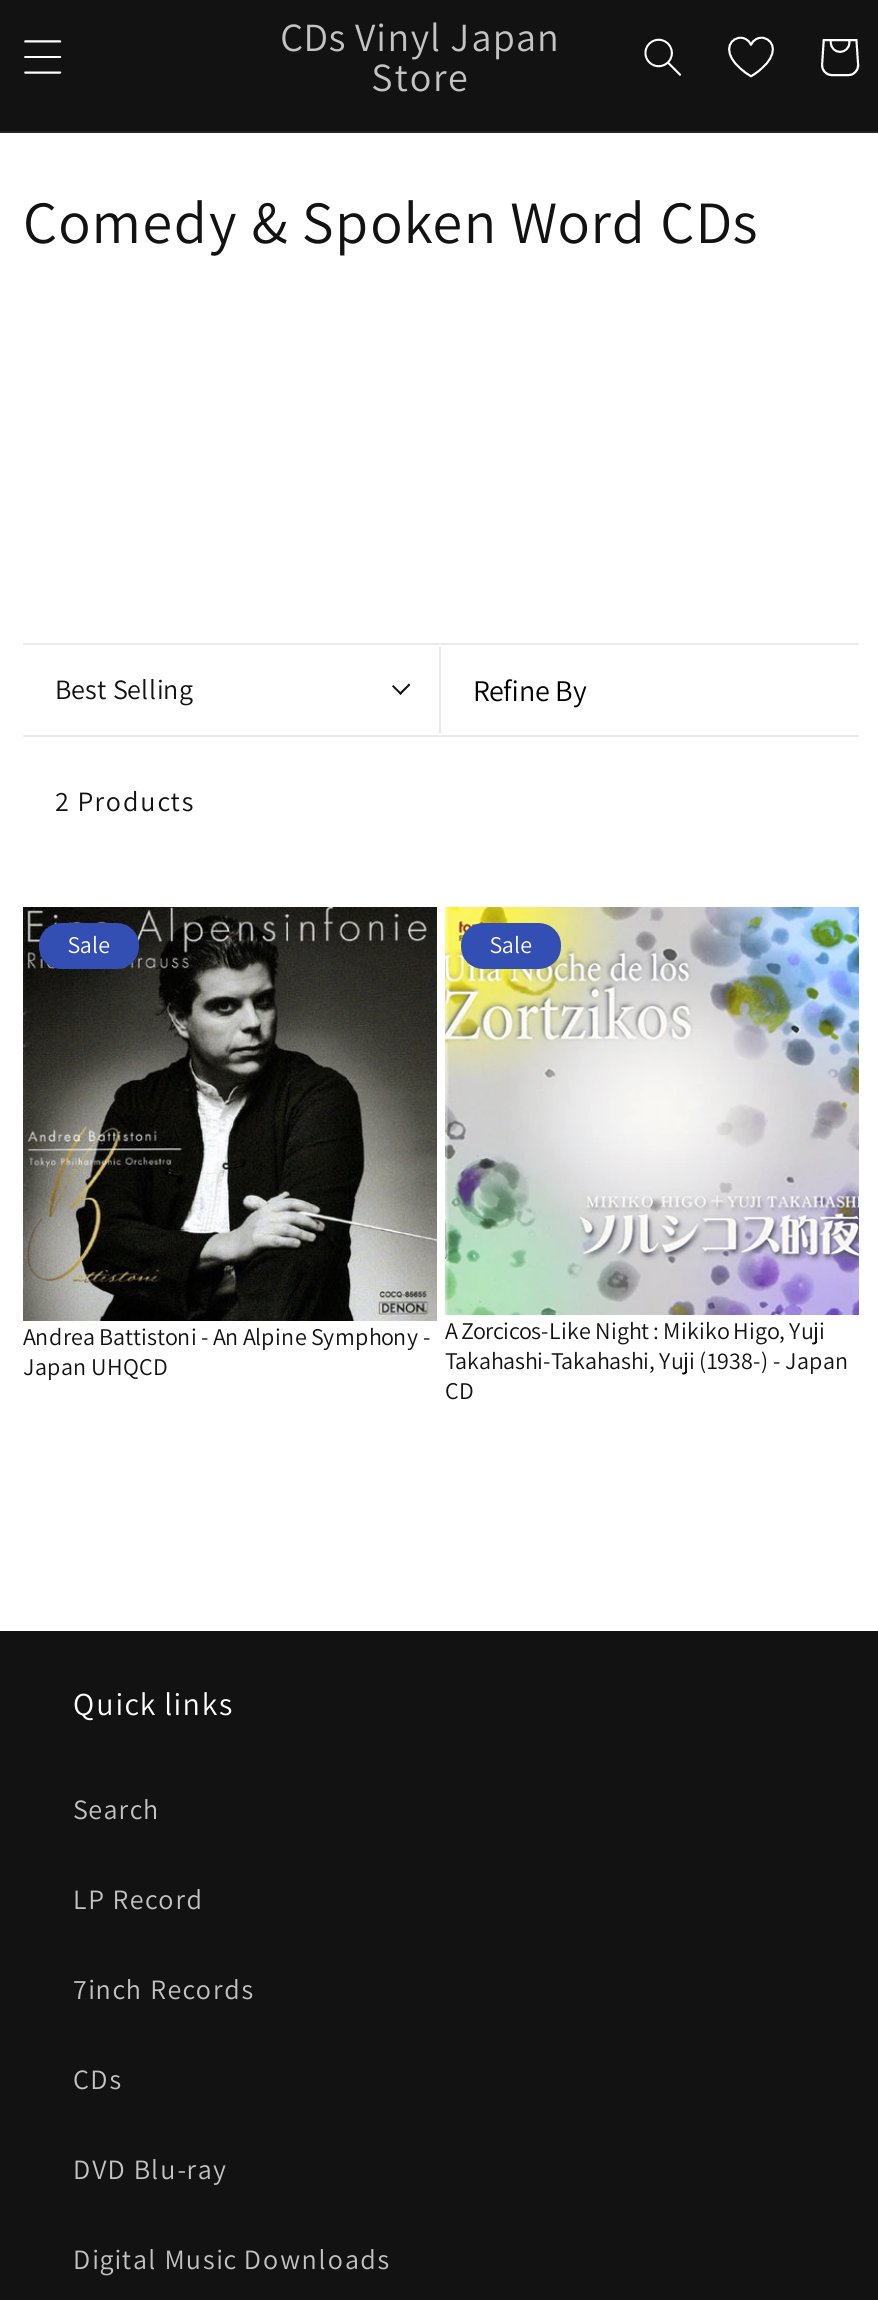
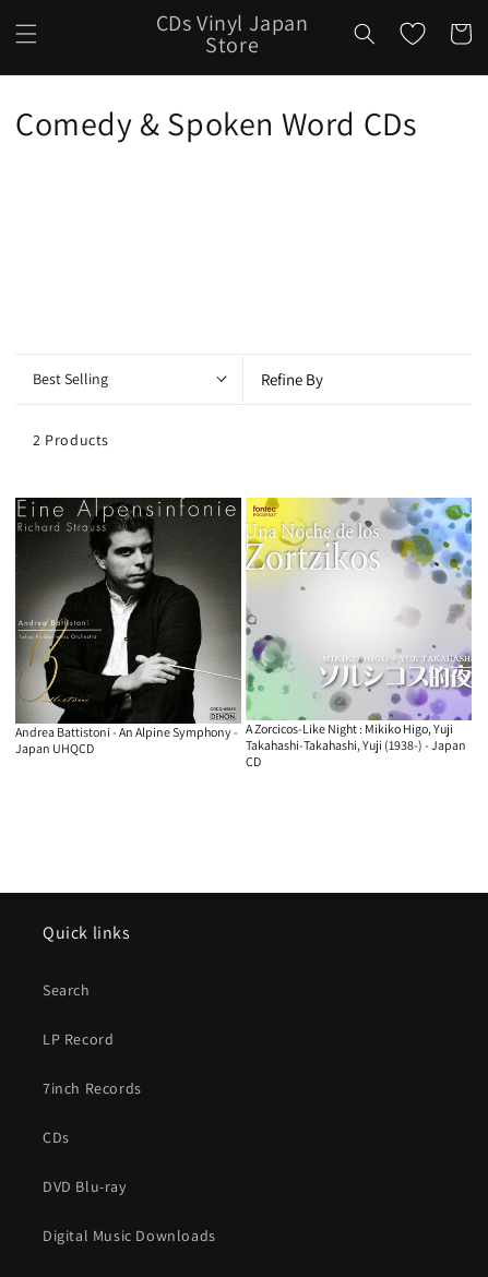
- Sale

- Sale
